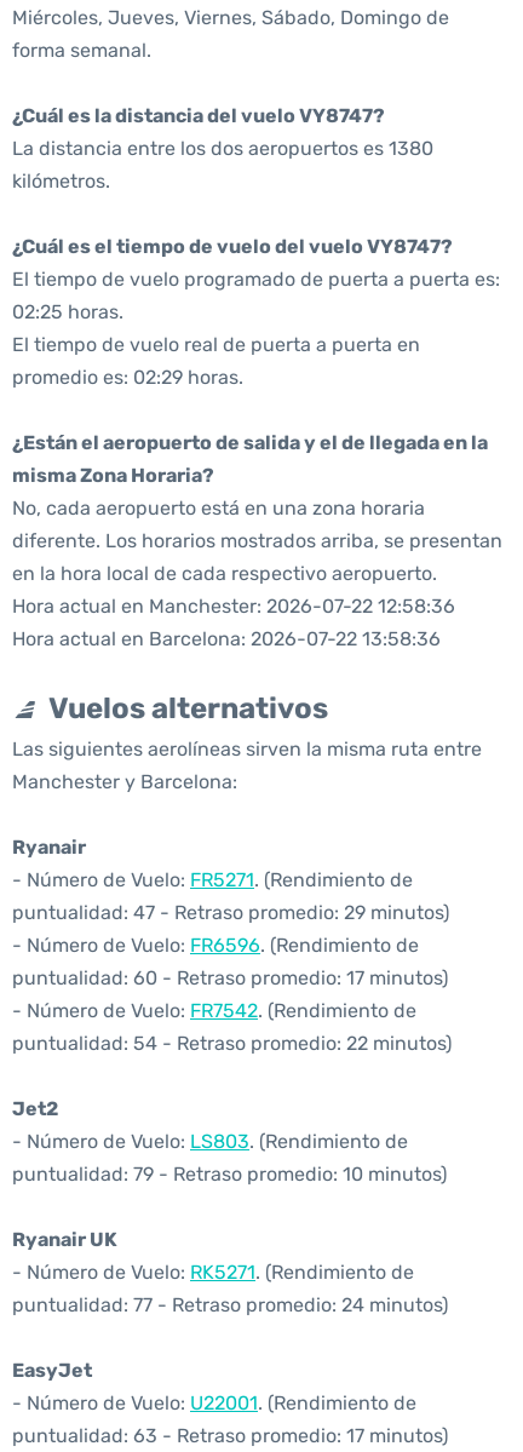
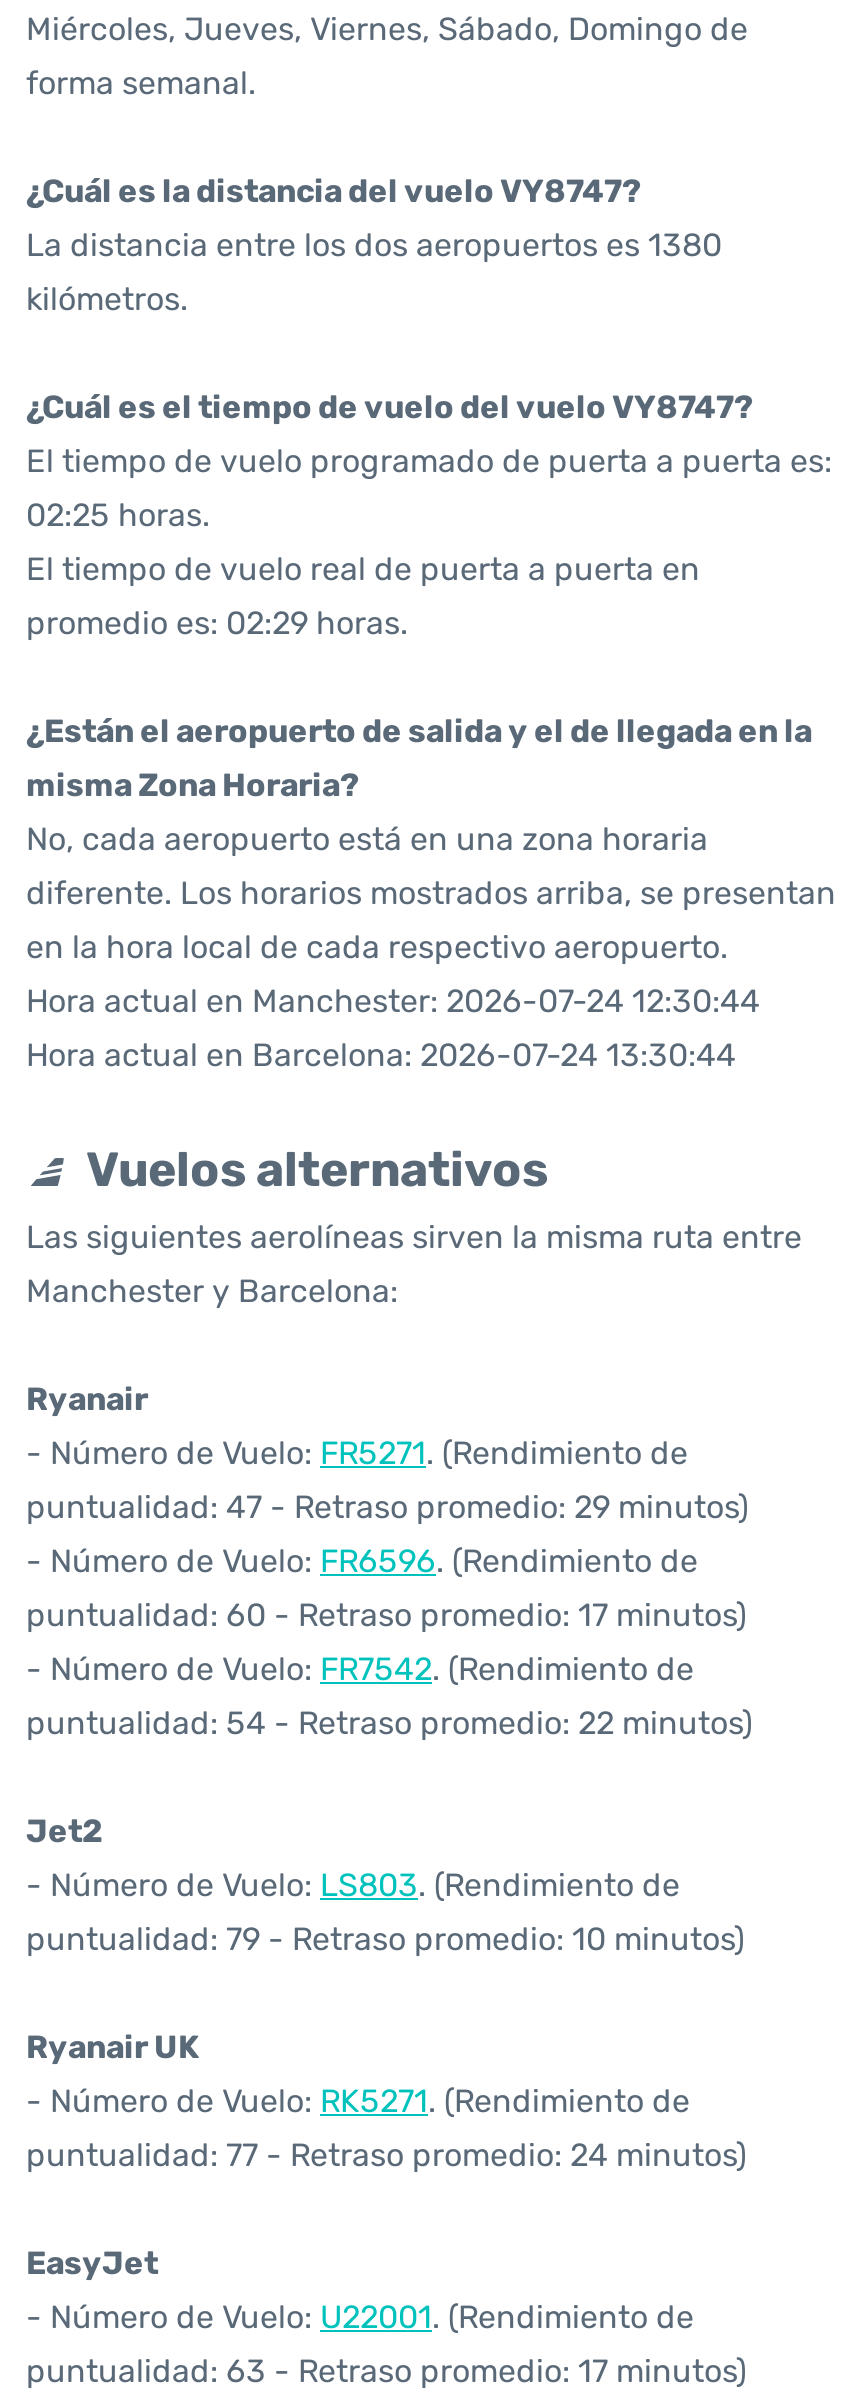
- Hora actual en Manchester: 2026-07-22 12:58:36
+ Hora actual en Manchester: 2026-07-24 12:30:44

- Hora actual en Barcelona: 2026-07-22 13:58:36
+ Hora actual en Barcelona: 2026-07-24 13:30:44
